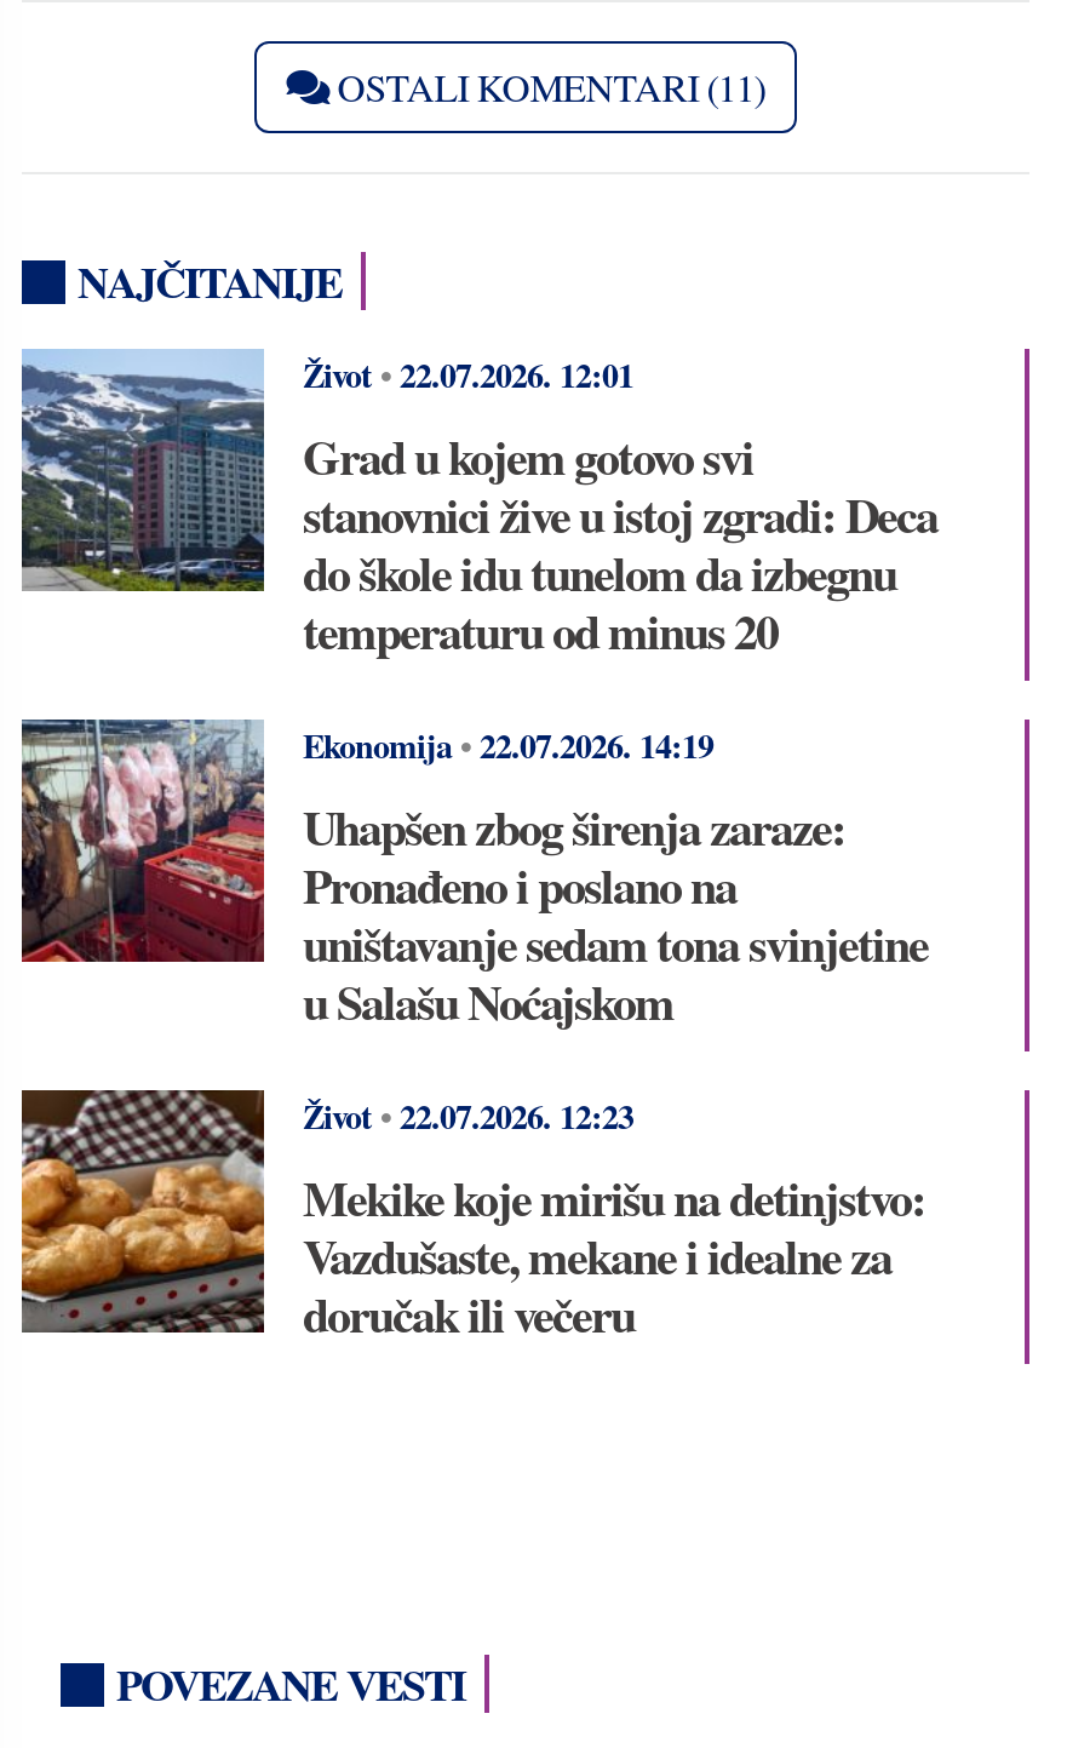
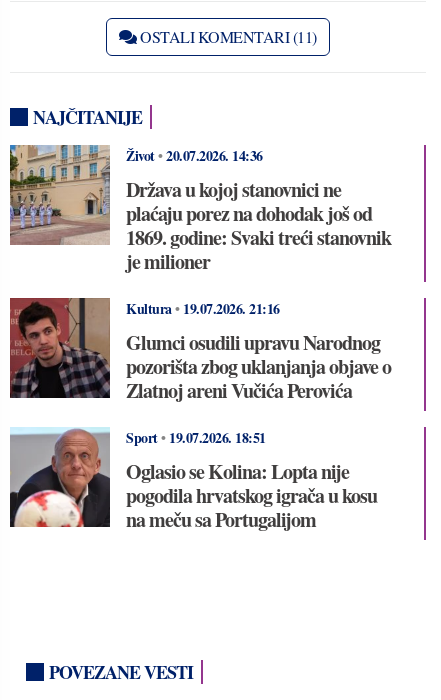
- [image]
- Život •22.07.2026. 12:01
- Grad u kojem gotovo svi
- stanovnici žive u istoj zgradi: Deca
- do škole idu tunelom da izbegnu
- temperaturu od minus 20
+ [image]
+ Život •20.07.2026. 14:36
+ Država u kojoj stanovnici ne
+ plaćaju porez na dohodak još od
+ 1869. godine: Svaki treći stanovnik
+ je milioner

- [image]
- Ekonomija •22.07.2026. 14:19
- Uhapšen zbog širenja zaraze:
- Pronađeno i poslano na
- uništavanje sedam tona svinjetine
- u Salašu Noćajskom
+ [image]
+ Kultura • 19.07.2026. 21:16
+ Glumci osudili upravu Narodnog
+ pozorišta zbog uklanjanja objave o
+ Zlatnoj areni Vučića Perovića

- [image]
- Život •22.07.2026. 12:23
- Mekike koje mirišu na detinjstvo:
- Vazdušaste, mekane i idealne za
- doručak ili večeru
+ [image]
+ Sport •19.07.2026. 18:51
+ Oglasio se Kolina: Lopta nije
+ pogodila hrvatskog igrača u kosu
+ na meču sa Portugalijom
